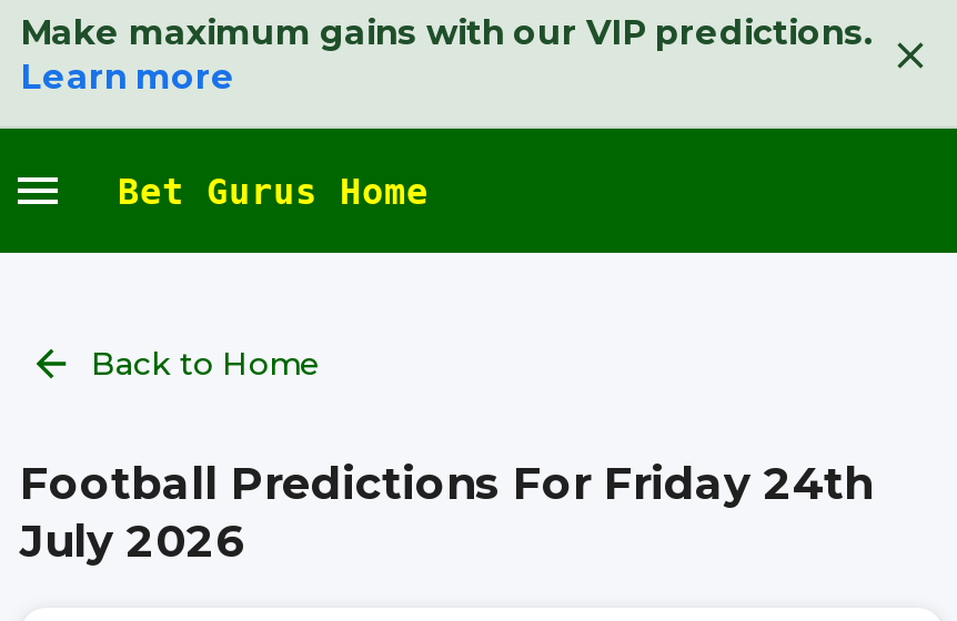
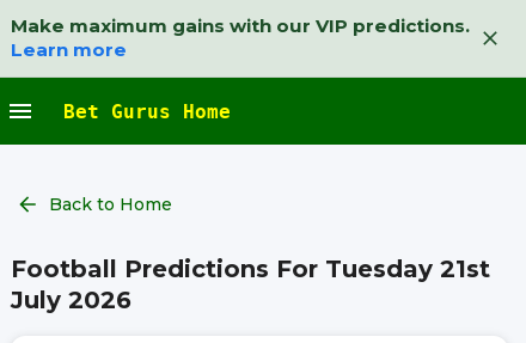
- Football Predictions For Friday 24th
+ Football Predictions For Tuesday 21st
